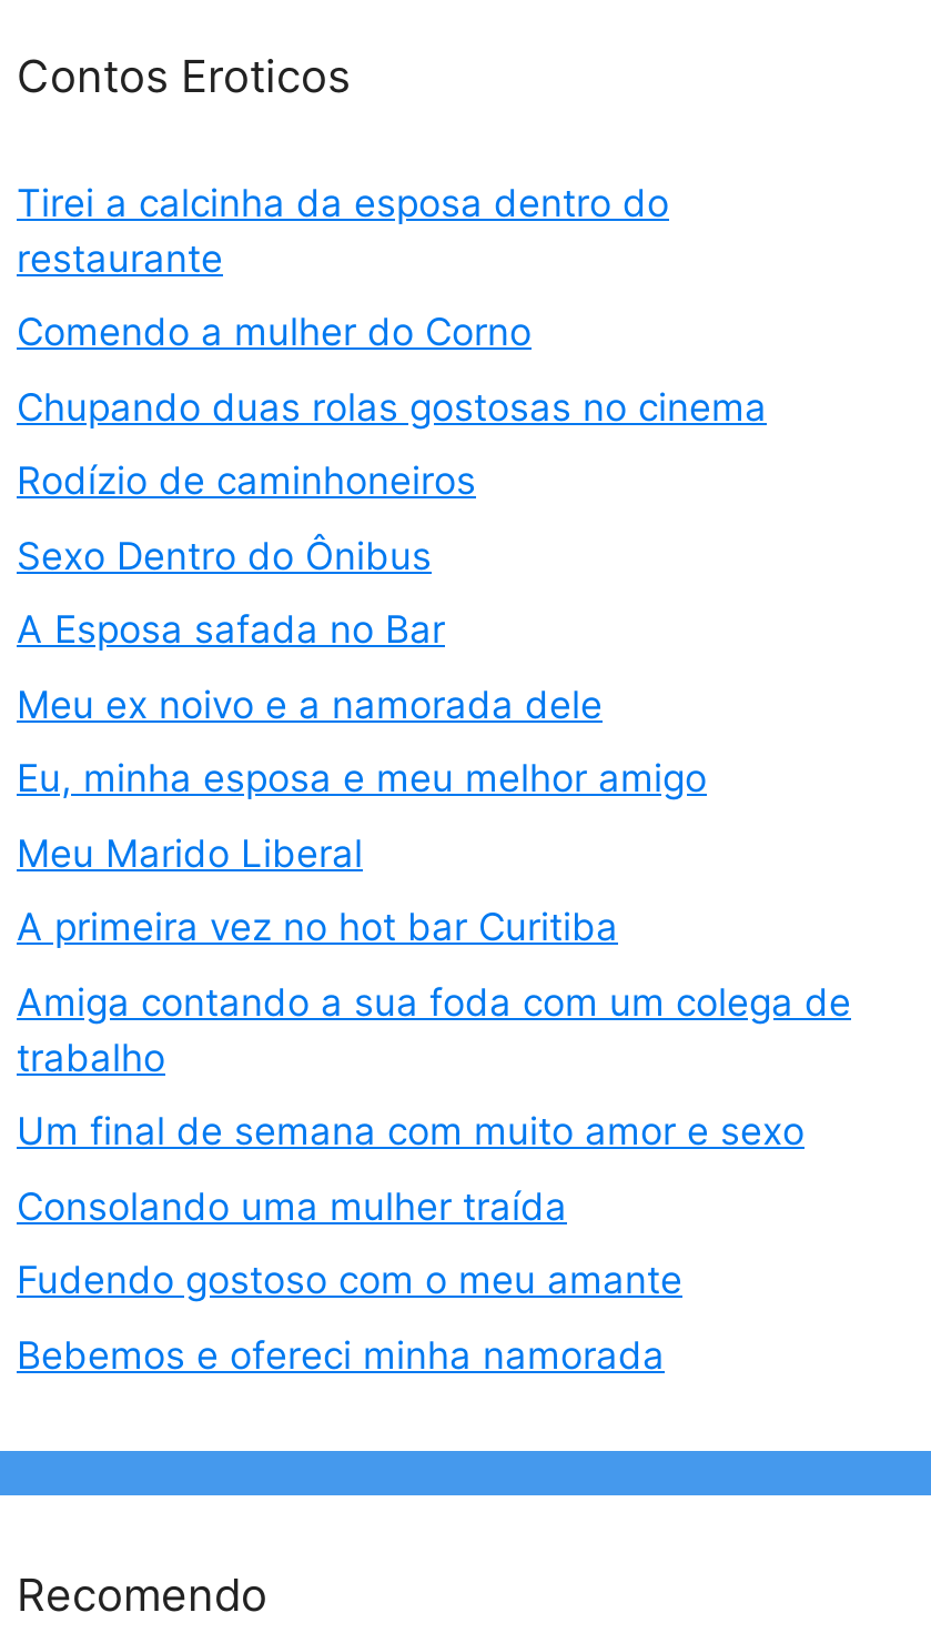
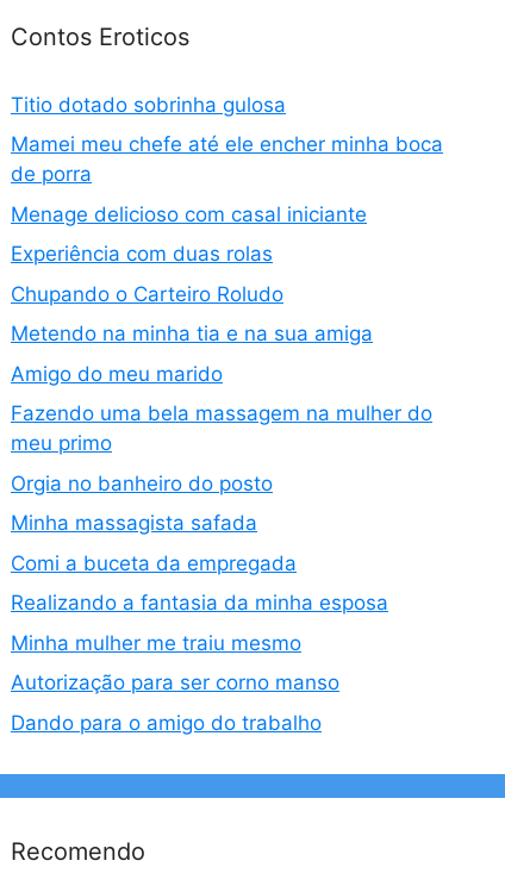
- Tirei a calcinha da esposa dentro do
- restaurante
+ Titio dotado sobrinha gulosa

- Comendo a mulher do Corno
+ Mamei meu chefe até ele encher minha boca
+ de porra

- Chupando duas rolas gostosas no cinema
+ Menage delicioso com casal iniciante

- Rodízio de caminhoneiros
+ Experiência com duas rolas

- Sexo Dentro do Ônibus
+ Chupando o Carteiro Roludo

- A Esposa safada no Bar
+ Metendo na minha tia e na sua amiga

- Meu ex noivo e a namorada dele
+ Amigo do meu marido

- Eu, minha esposa e meu melhor amigo
+ Fazendo uma bela massagem na mulher do
+ meu primo

- Meu Marido Liberal
+ Orgia no banheiro do posto

- A primeira vez no hot bar Curitiba
+ Minha massagista safada

- Amiga contando a sua foda com um colega de
- trabalho
+ Comi a buceta da empregada

- Um final de semana com muito amor e sexo
+ Realizando a fantasia da minha esposa

- Consolando uma mulher traída
+ Minha mulher me traiu mesmo

- Fudendo gostoso com o meu amante
+ Autorização para ser corno manso

- Bebemos e ofereci minha namorada
+ Dando para o amigo do trabalho
